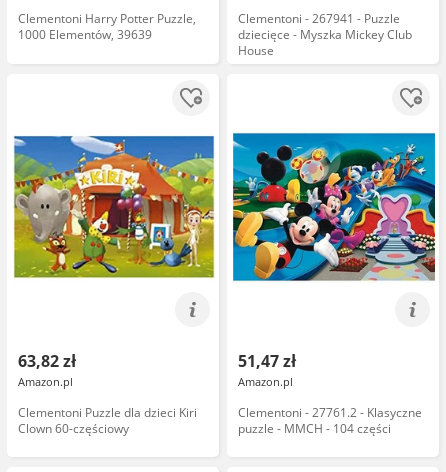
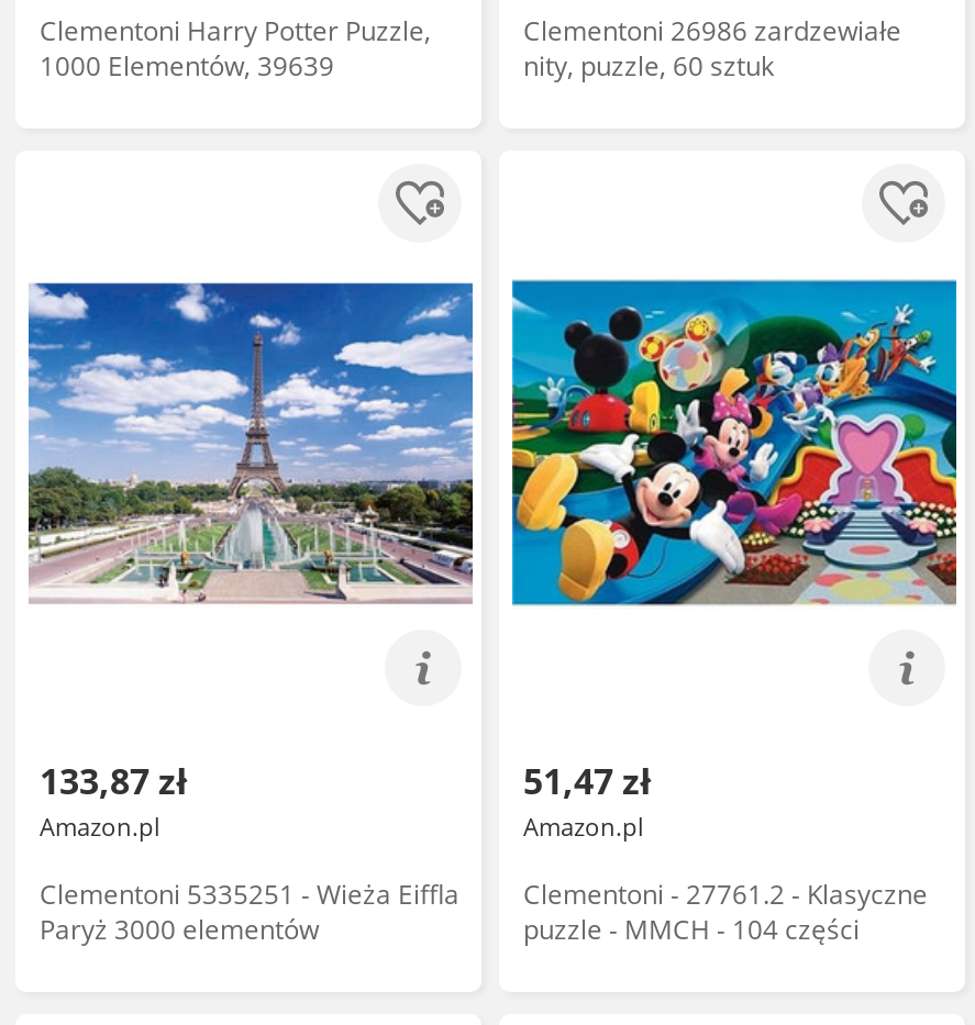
- Clementoni - 267941 - Puzzle
- dziecięce - Myszka Mickey Club
- House
+ Clementoni 26986 zardzewiałe
+ nity, puzzle, 60 sztuk

- [image]
+ [image]

- 63,82 zł
+ 133,87 zł

- Clementoni Puzzle dla dzieci Kiri
- Clown 60-częściowy
+ Clementoni 5335251 - Wieża Eiffla
+ Paryż 3000 elementów
